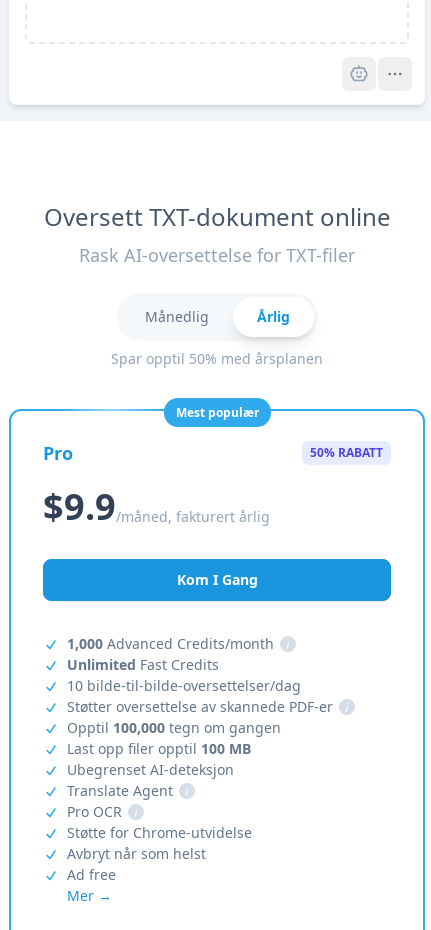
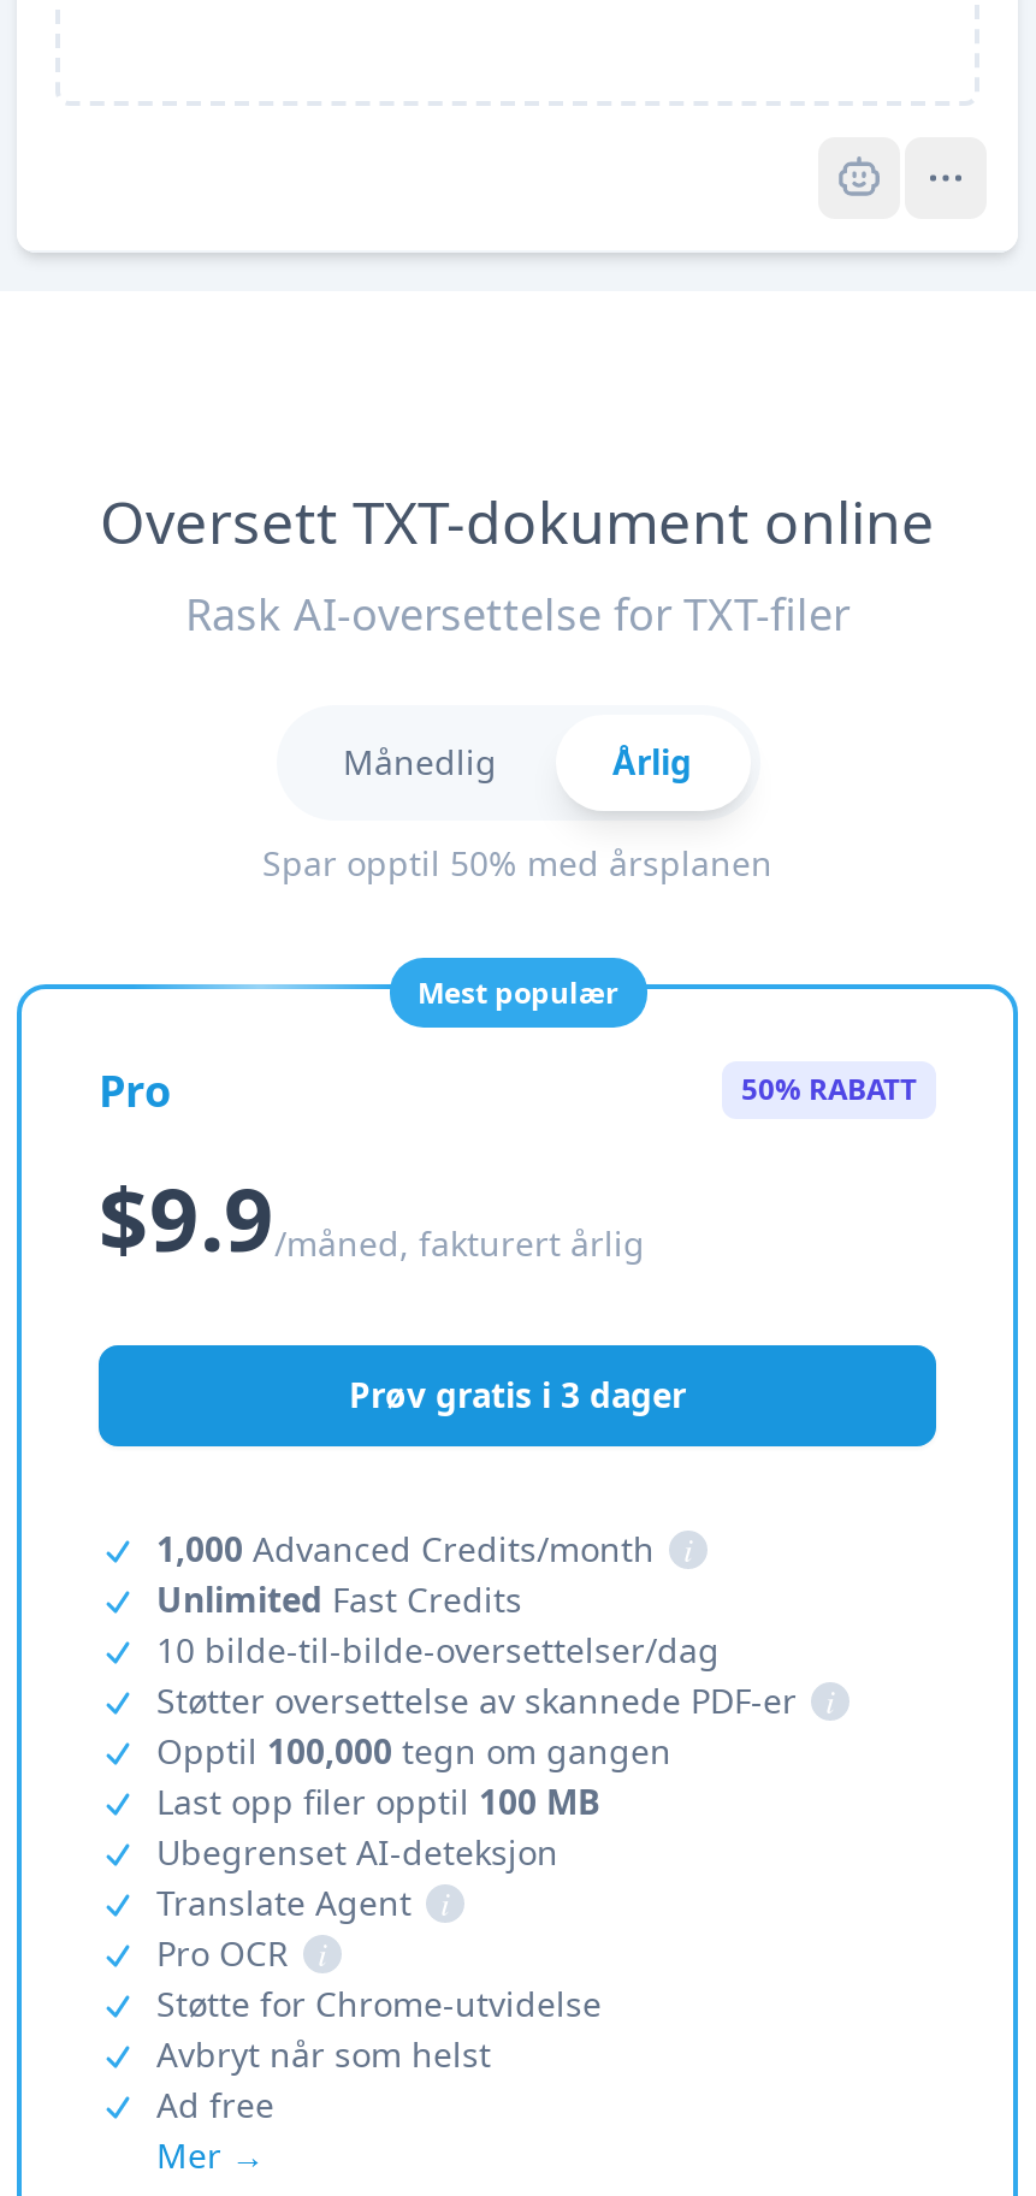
- Kom I Gang
+ Prøv gratis i 3 dager
